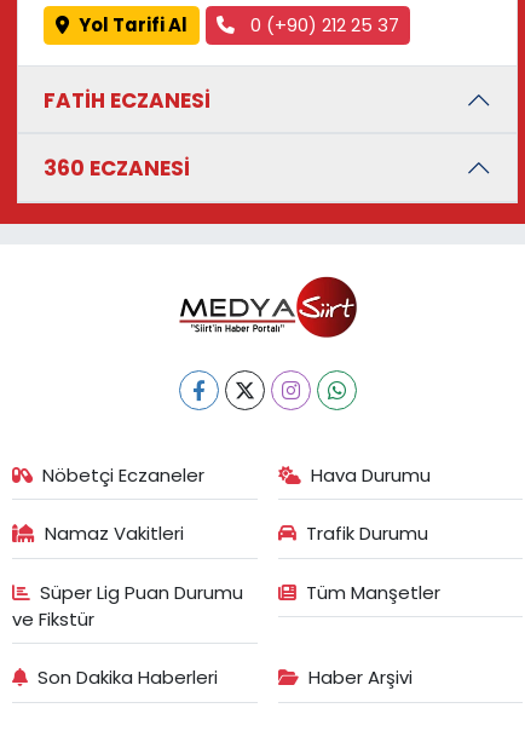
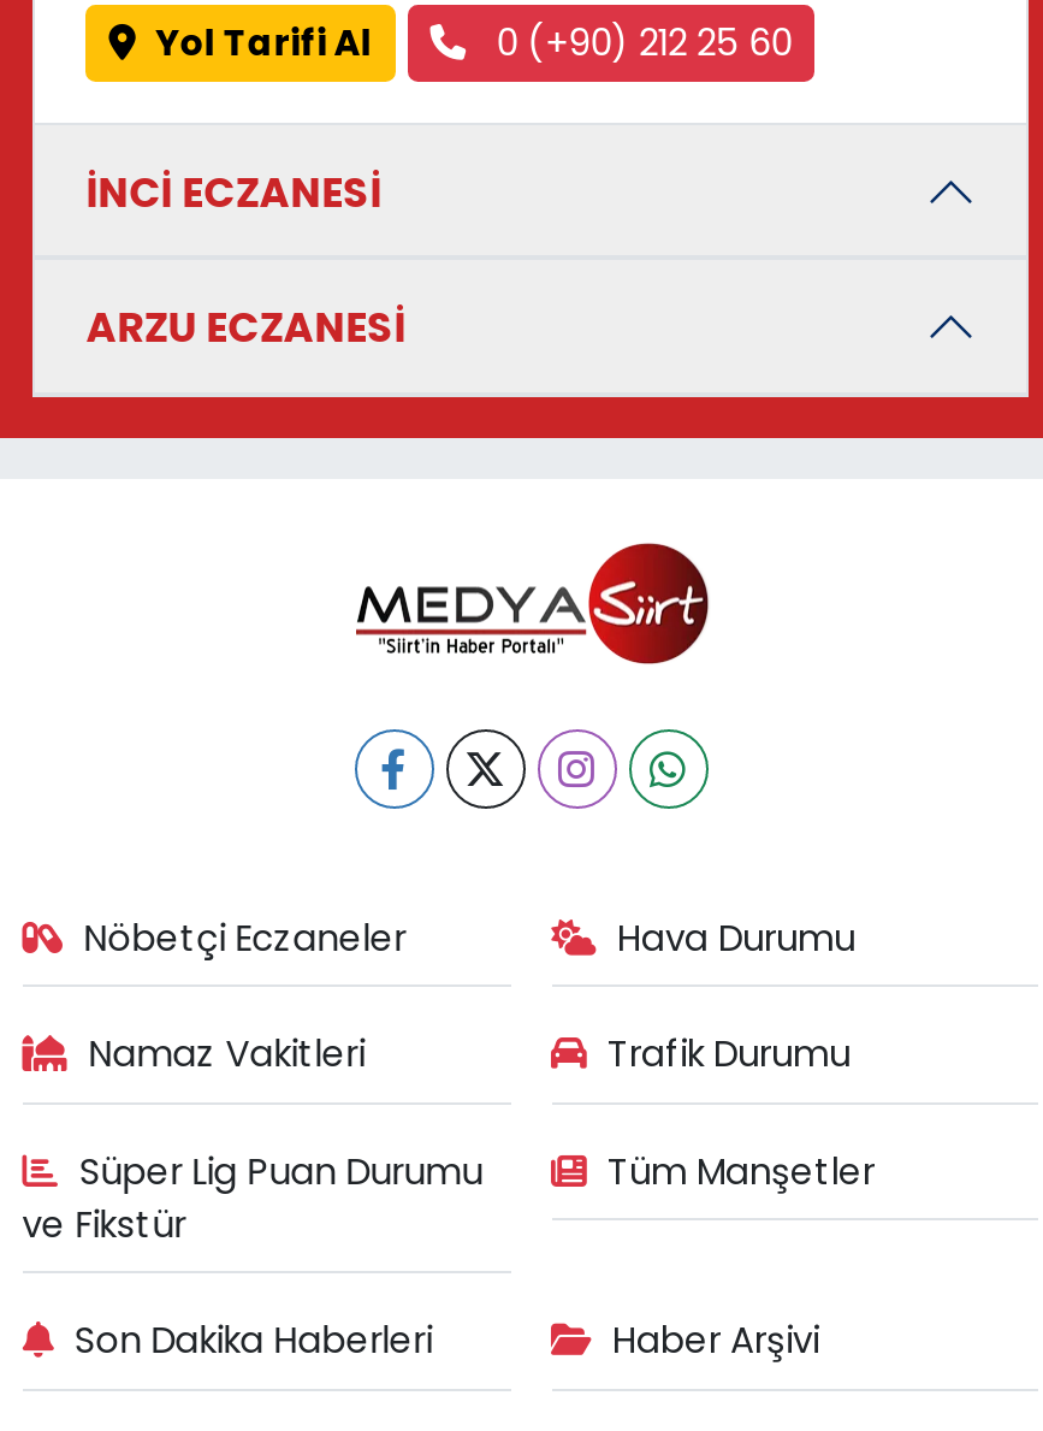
- 0 (+90) 212 25 37
+ 0 (+90) 212 25 60

- FATİH ECZANESİ
+ İNCİ ECZANESİ

- 360 ECZANESİ
+ ARZU ECZANESİ
